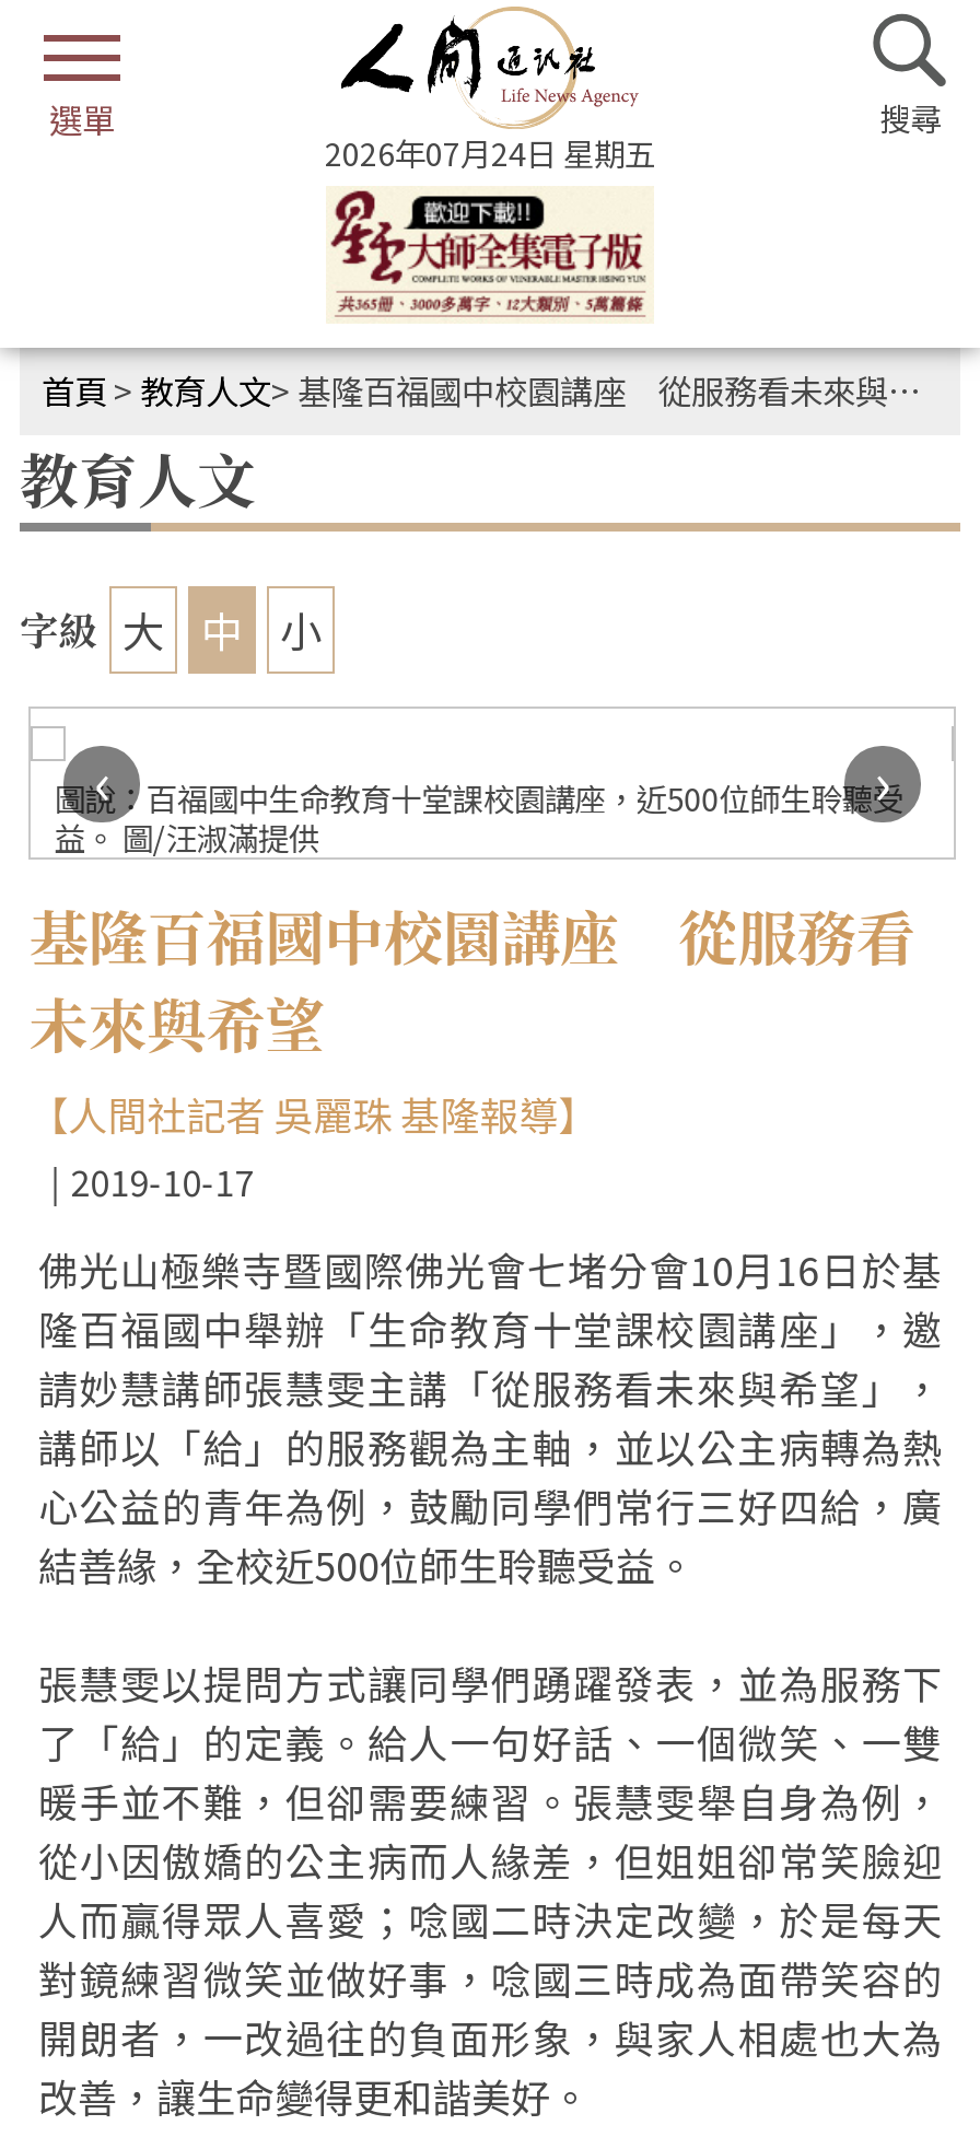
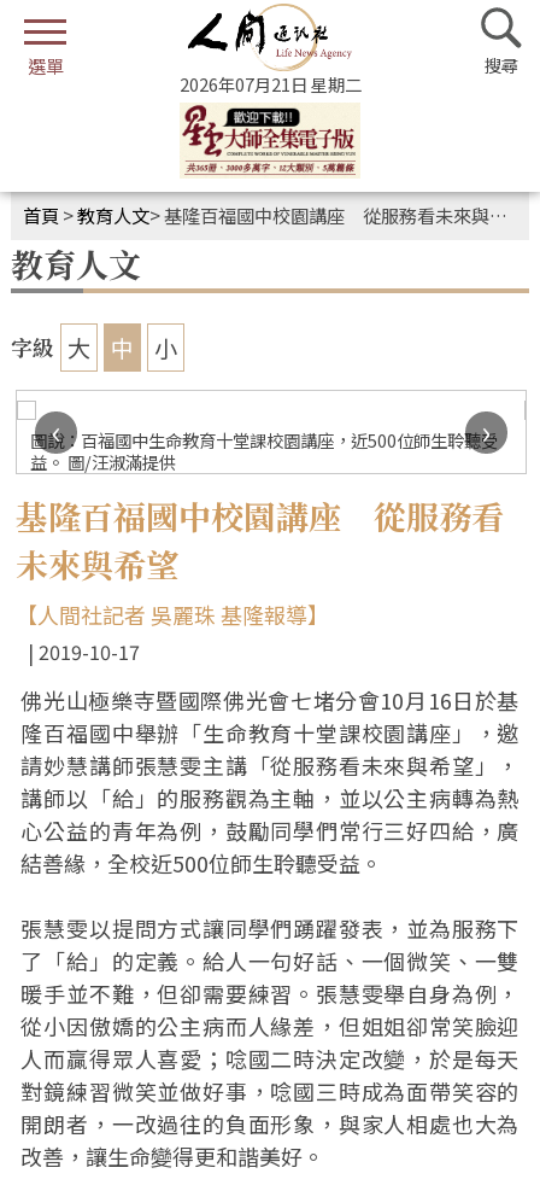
- 2026年07月24日 星期五
+ 2026年07月21日 星期二
